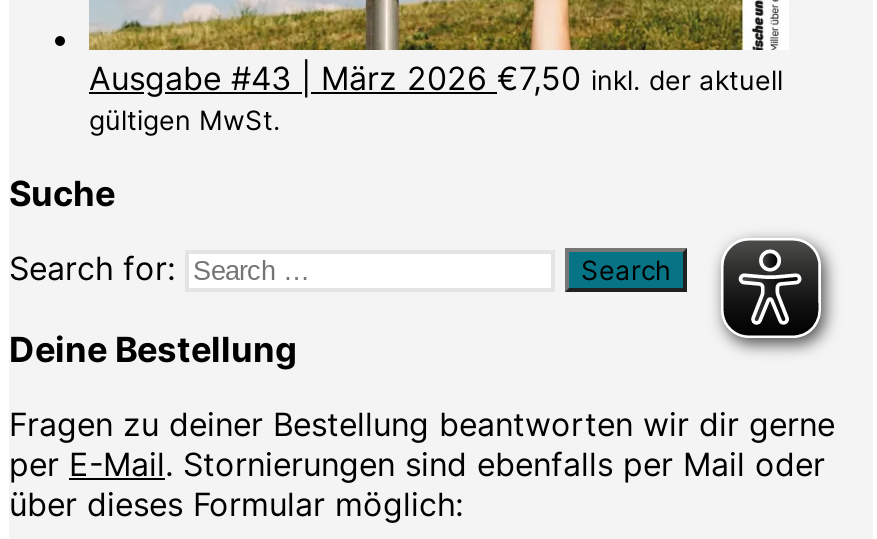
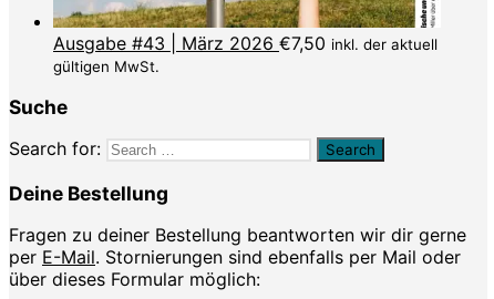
- [image]
